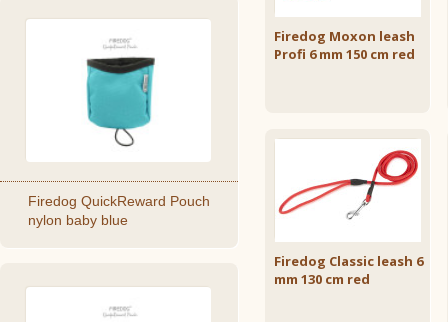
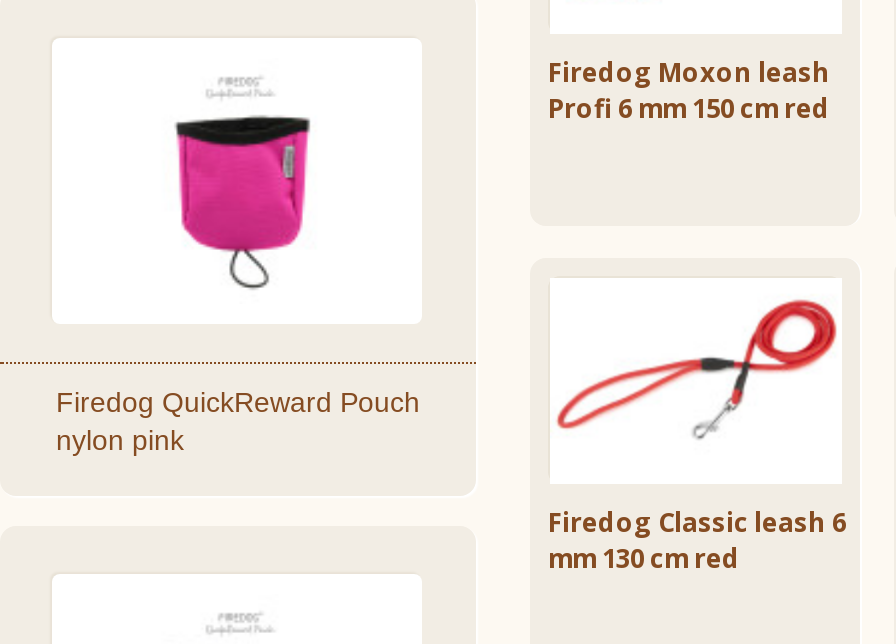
- [image]
+ [image]

- nylon baby blue
+ nylon pink
